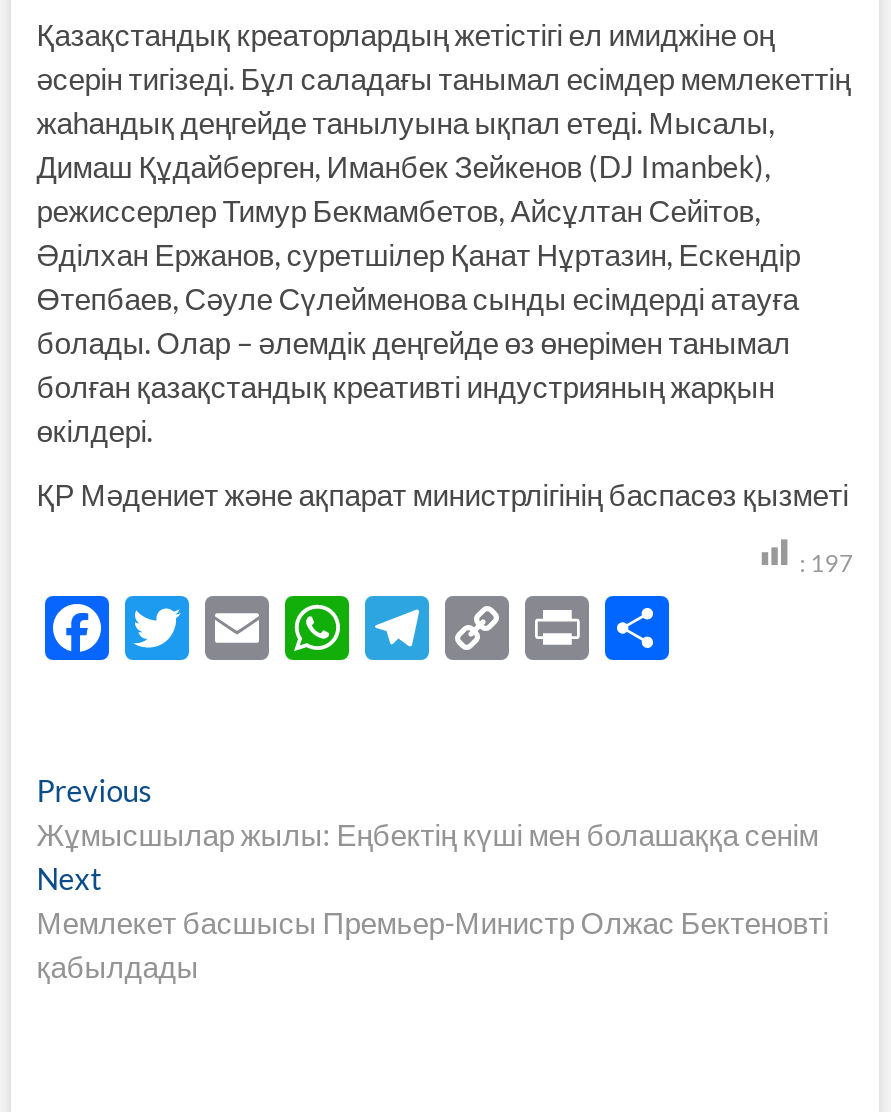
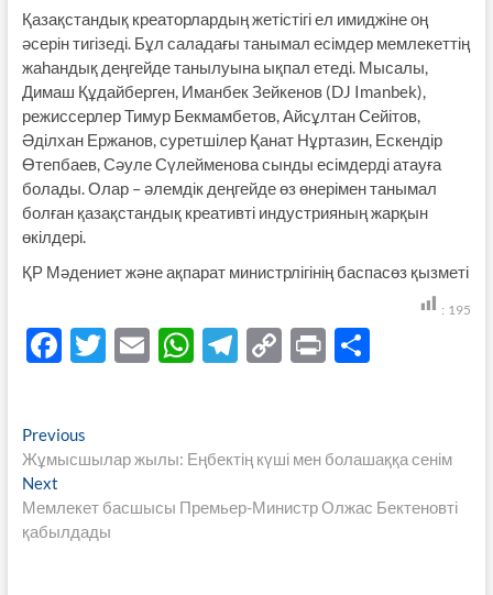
- : 197
+ : 195
